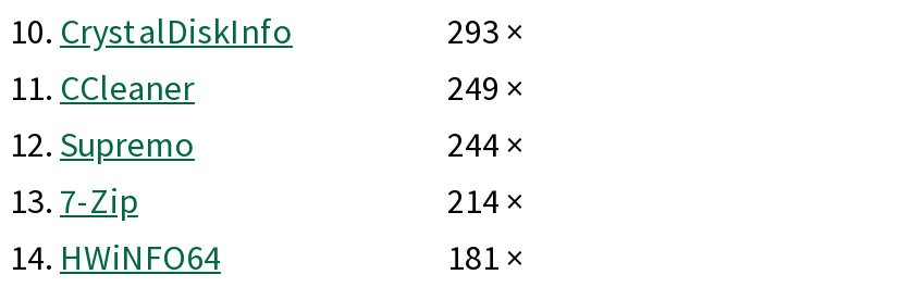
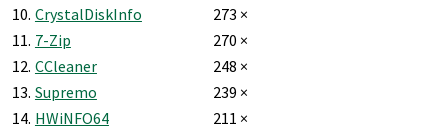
- 293 ×
- 11. CCleaner
- 249 ×
- 12. Supremo
- 244 ×
- 13. 7-Zip
- 214 ×
+ 273 ×
+ 11. 7-Zip
+ 270 ×
+ 12. CCleaner
+ 248 ×
+ 13. Supremo
+ 239 ×

- 181 ×
+ 211 ×
